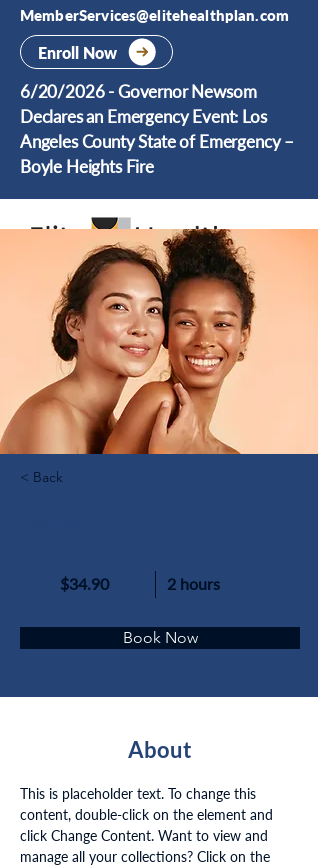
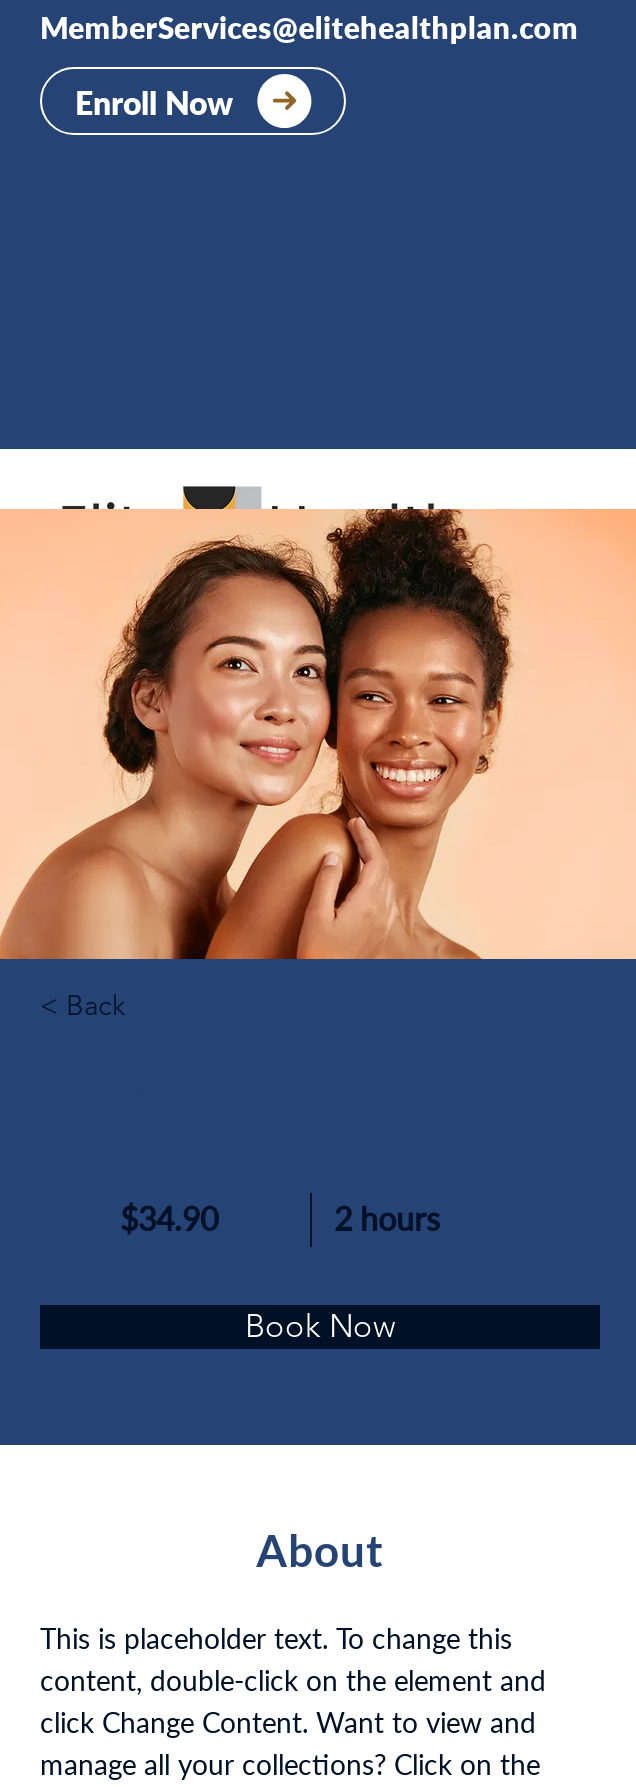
- 6/20/2026 - Governor Newsom
- Declares an Emergency Event: Los
- Angeles County State of Emergency –
- Boyle Heights Fire
